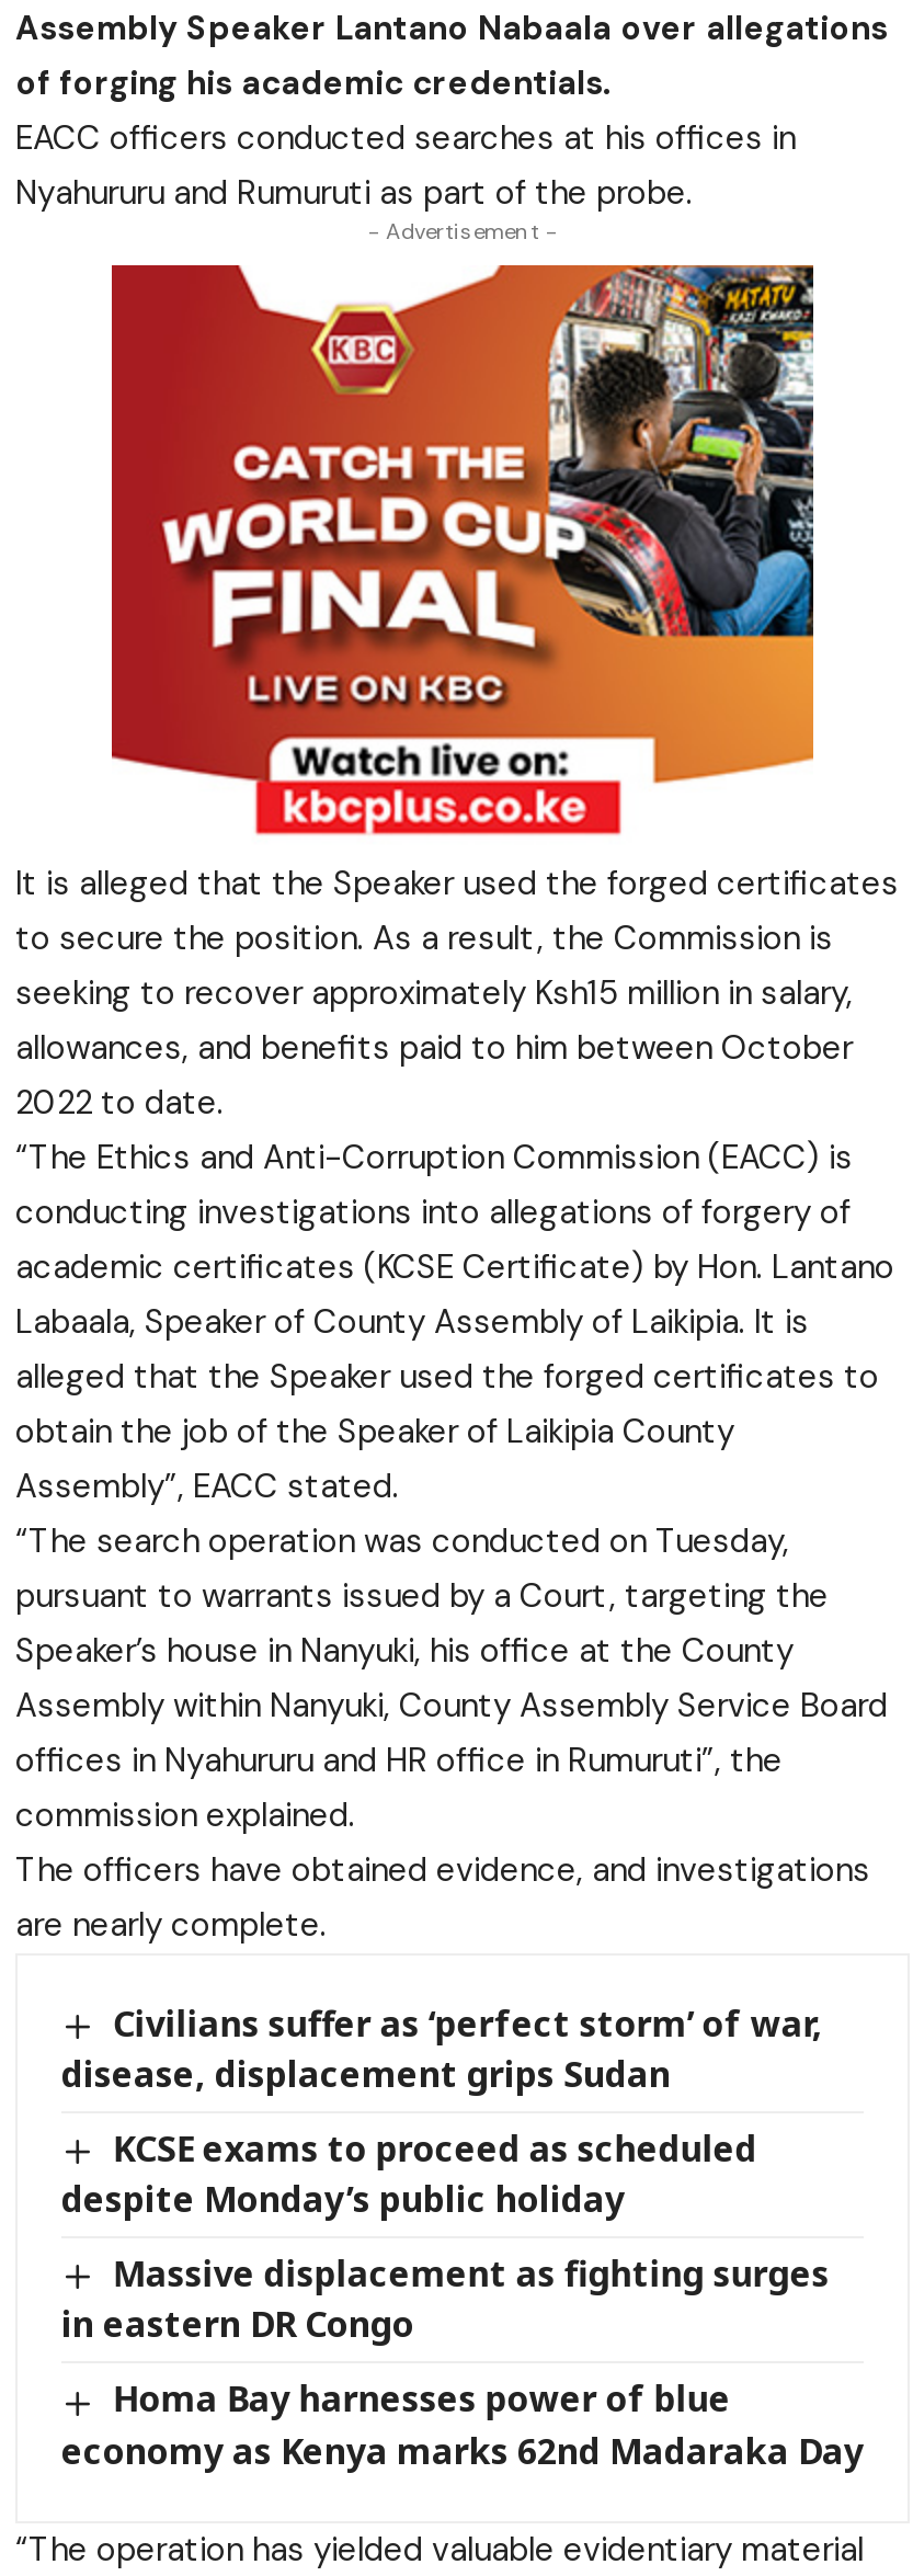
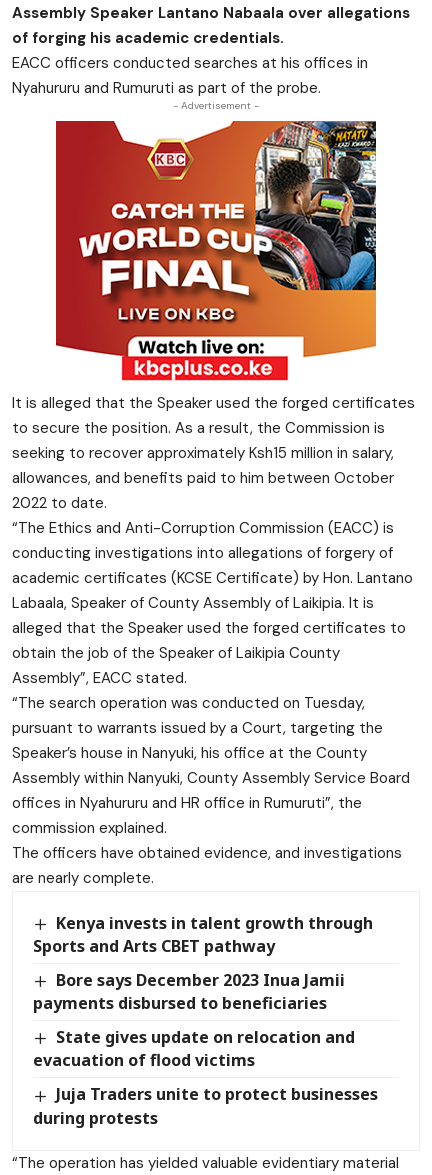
- Civilians suffer as ‘perfect storm’ of war,
- disease, displacement grips Sudan
+ Kenya invests in talent growth through
+ Sports and Arts CBET pathway

- KCSE exams to proceed as scheduled
- despite Monday’s public holiday
+ Bore says December 2023 Inua Jamii
+ payments disbursed to beneficiaries

- Massive displacement as fighting surges
- in eastern DR Congo
+ State gives update on relocation and
+ evacuation of flood victims

- Homa Bay harnesses power of blue
- economy as Kenya marks 62nd Madaraka Day
+ Juja Traders unite to protect businesses
+ during protests
